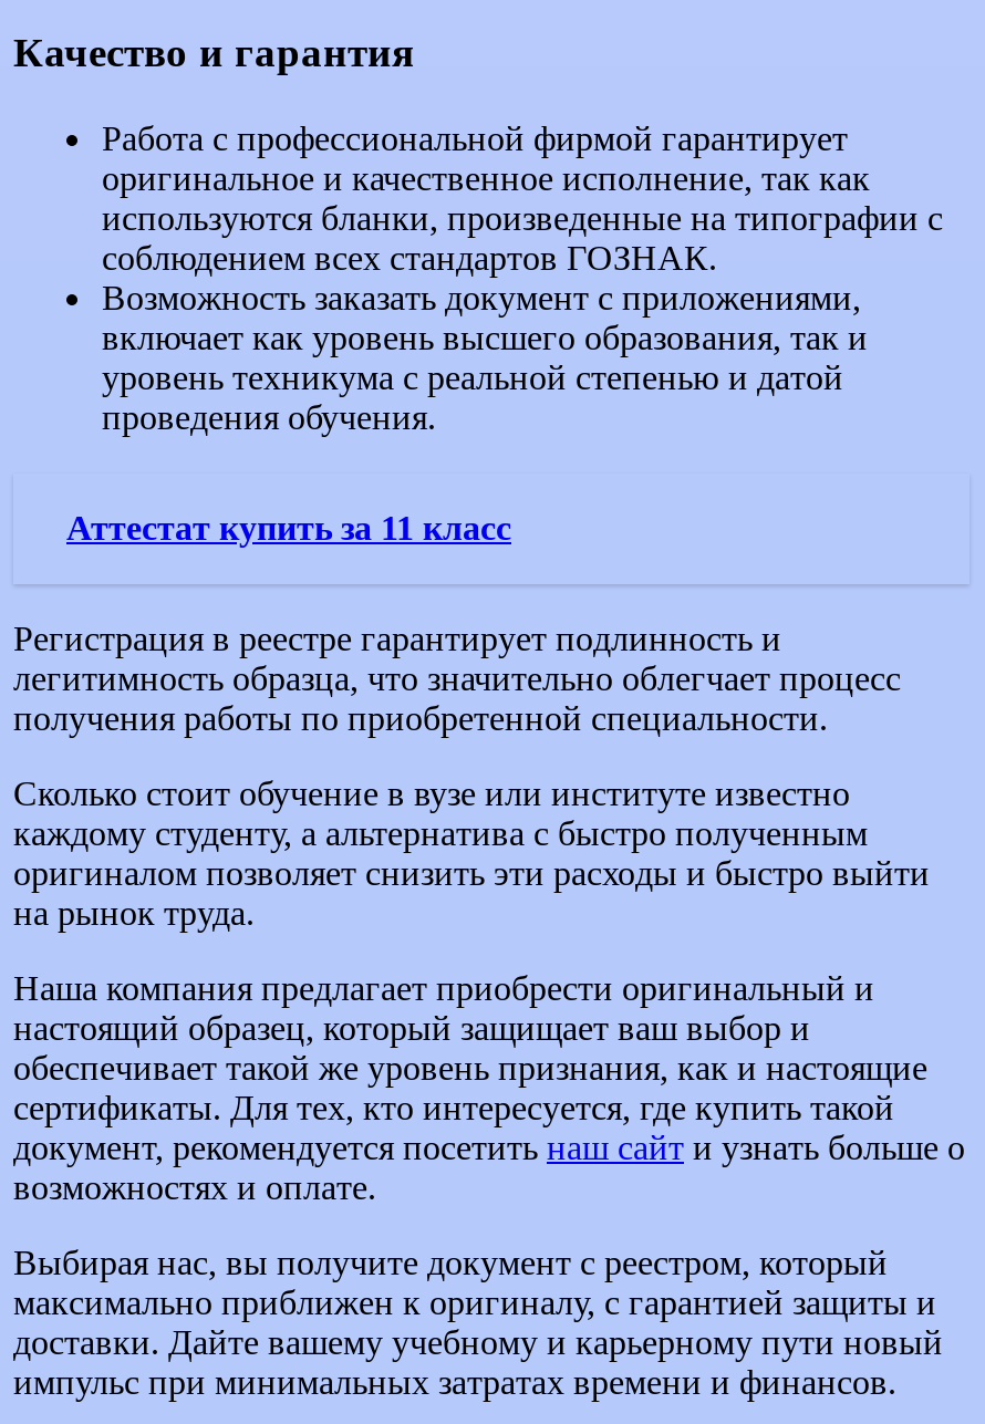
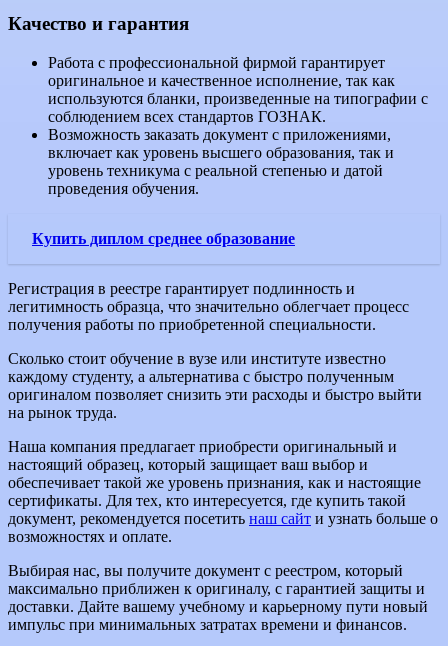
- Аттестат купить за 11 класс
+ Купить диплом среднее образование
